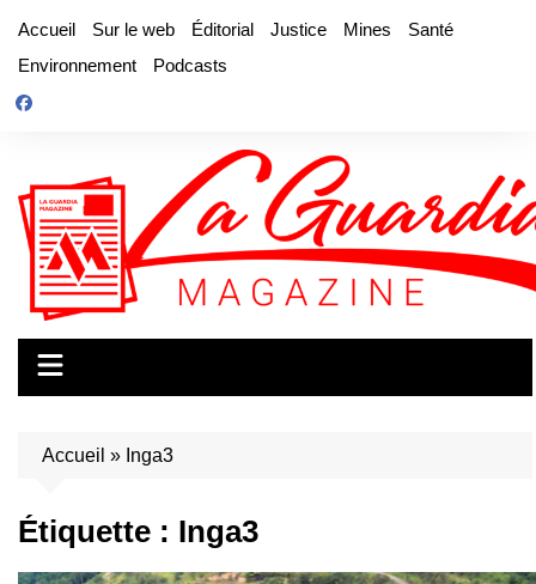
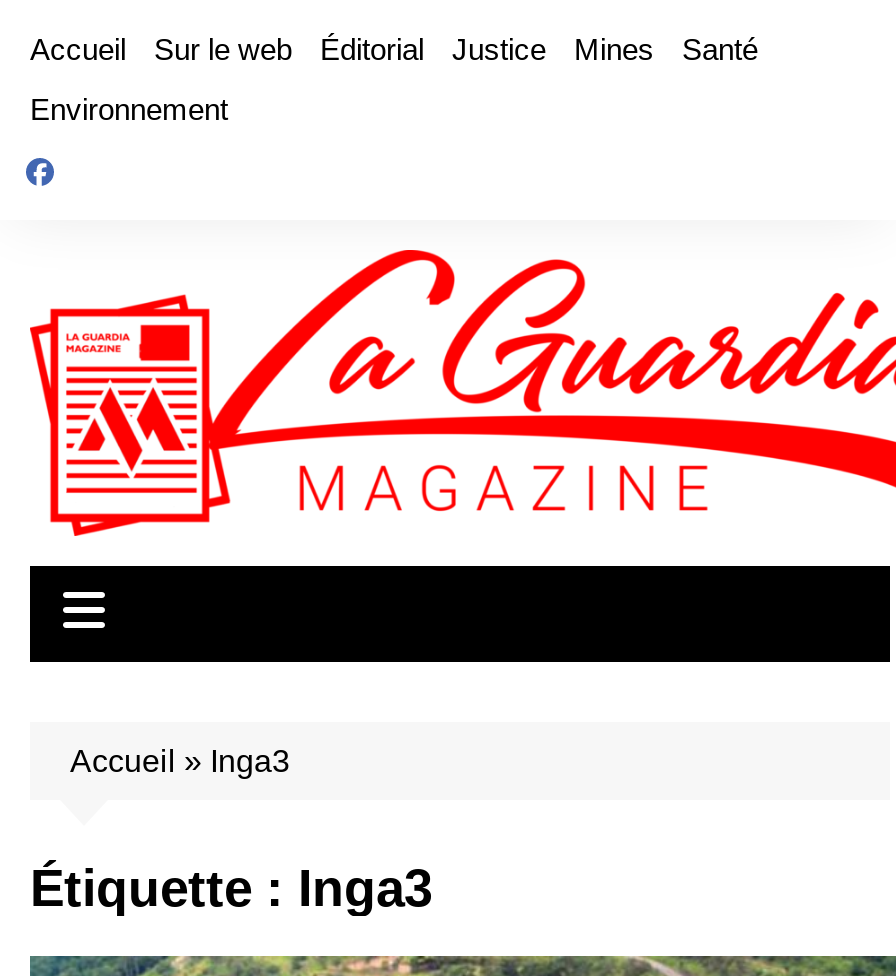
- Podcasts
